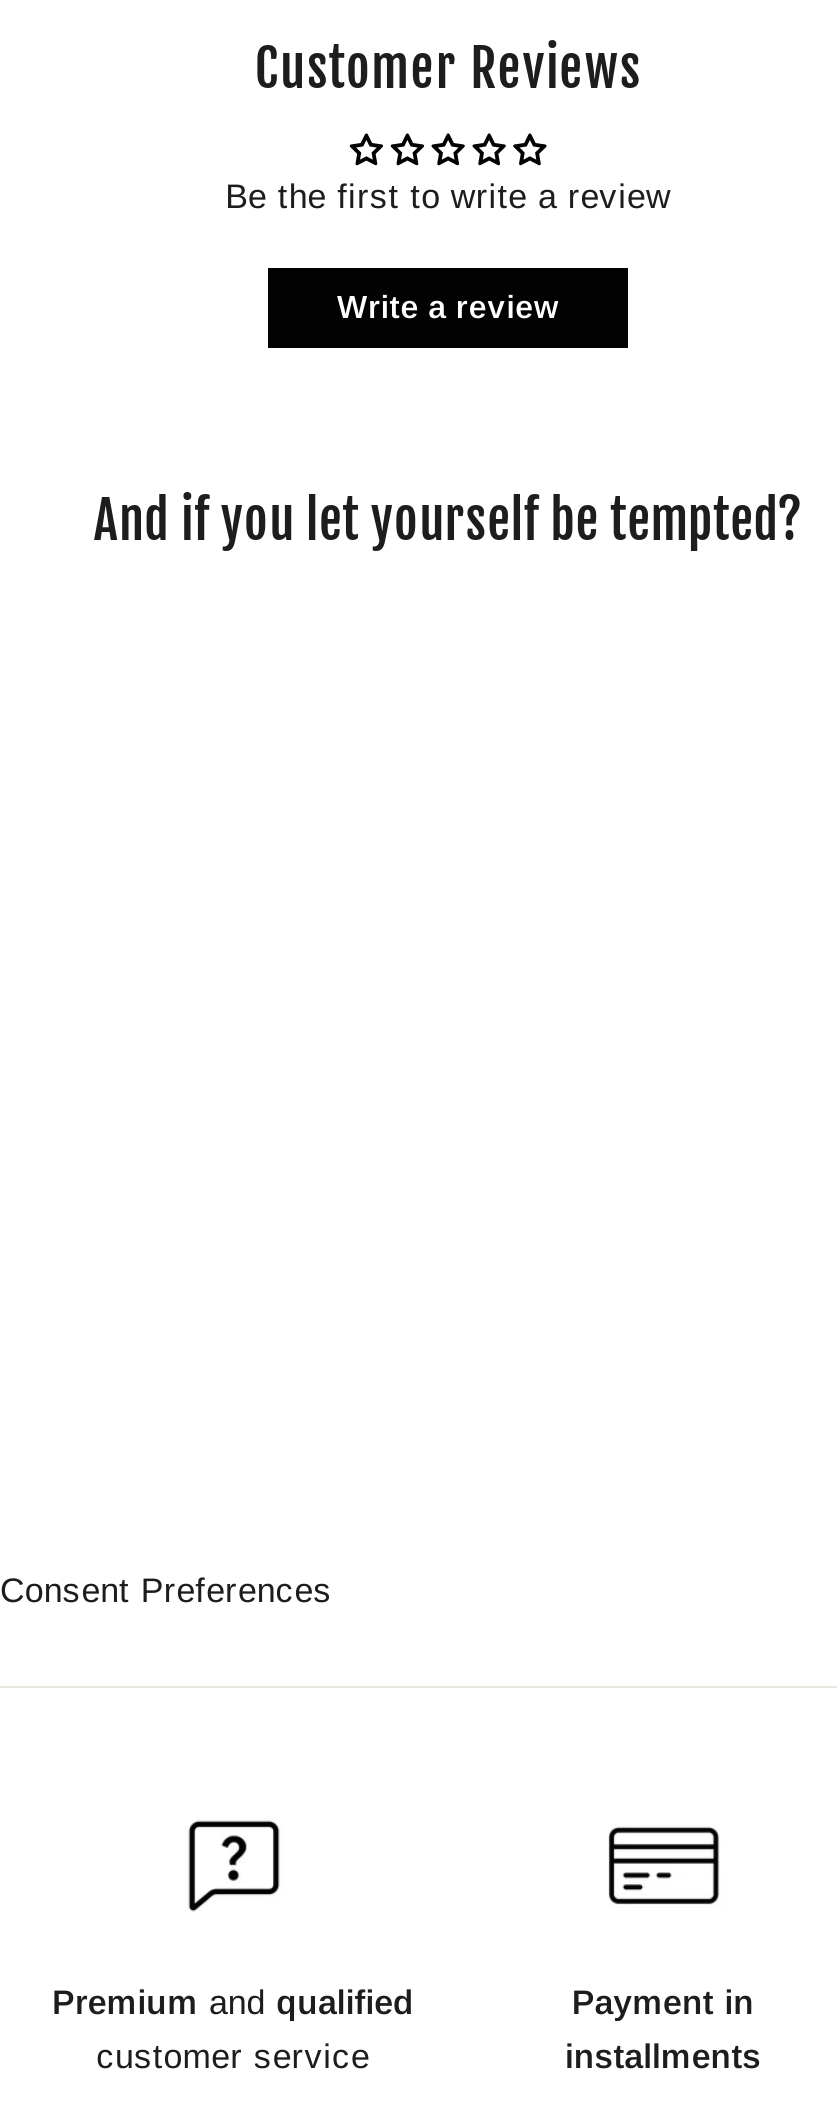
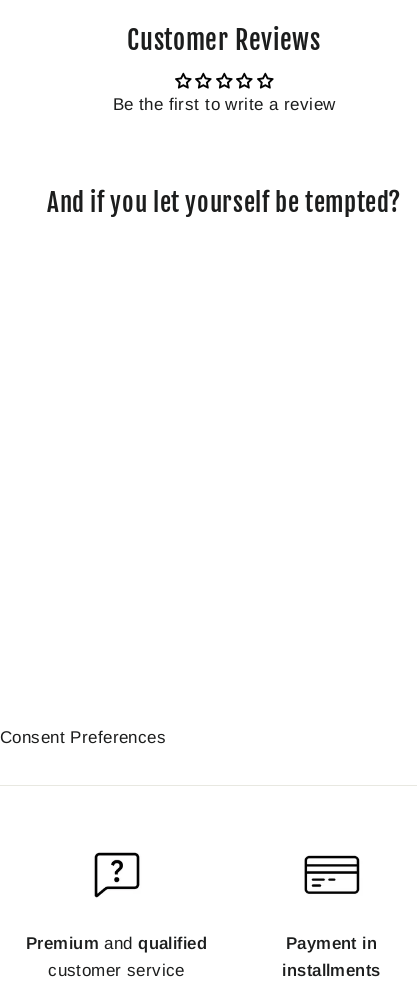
- Write a review
